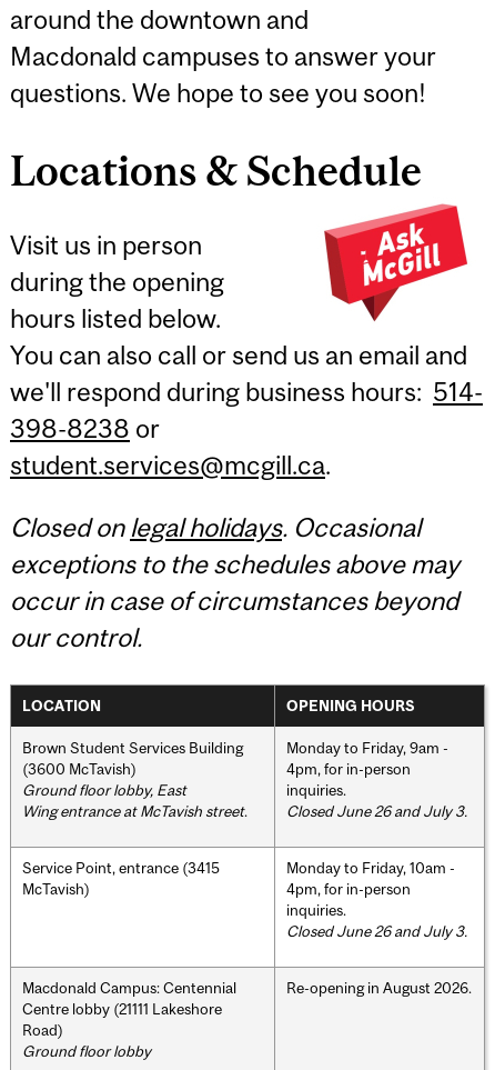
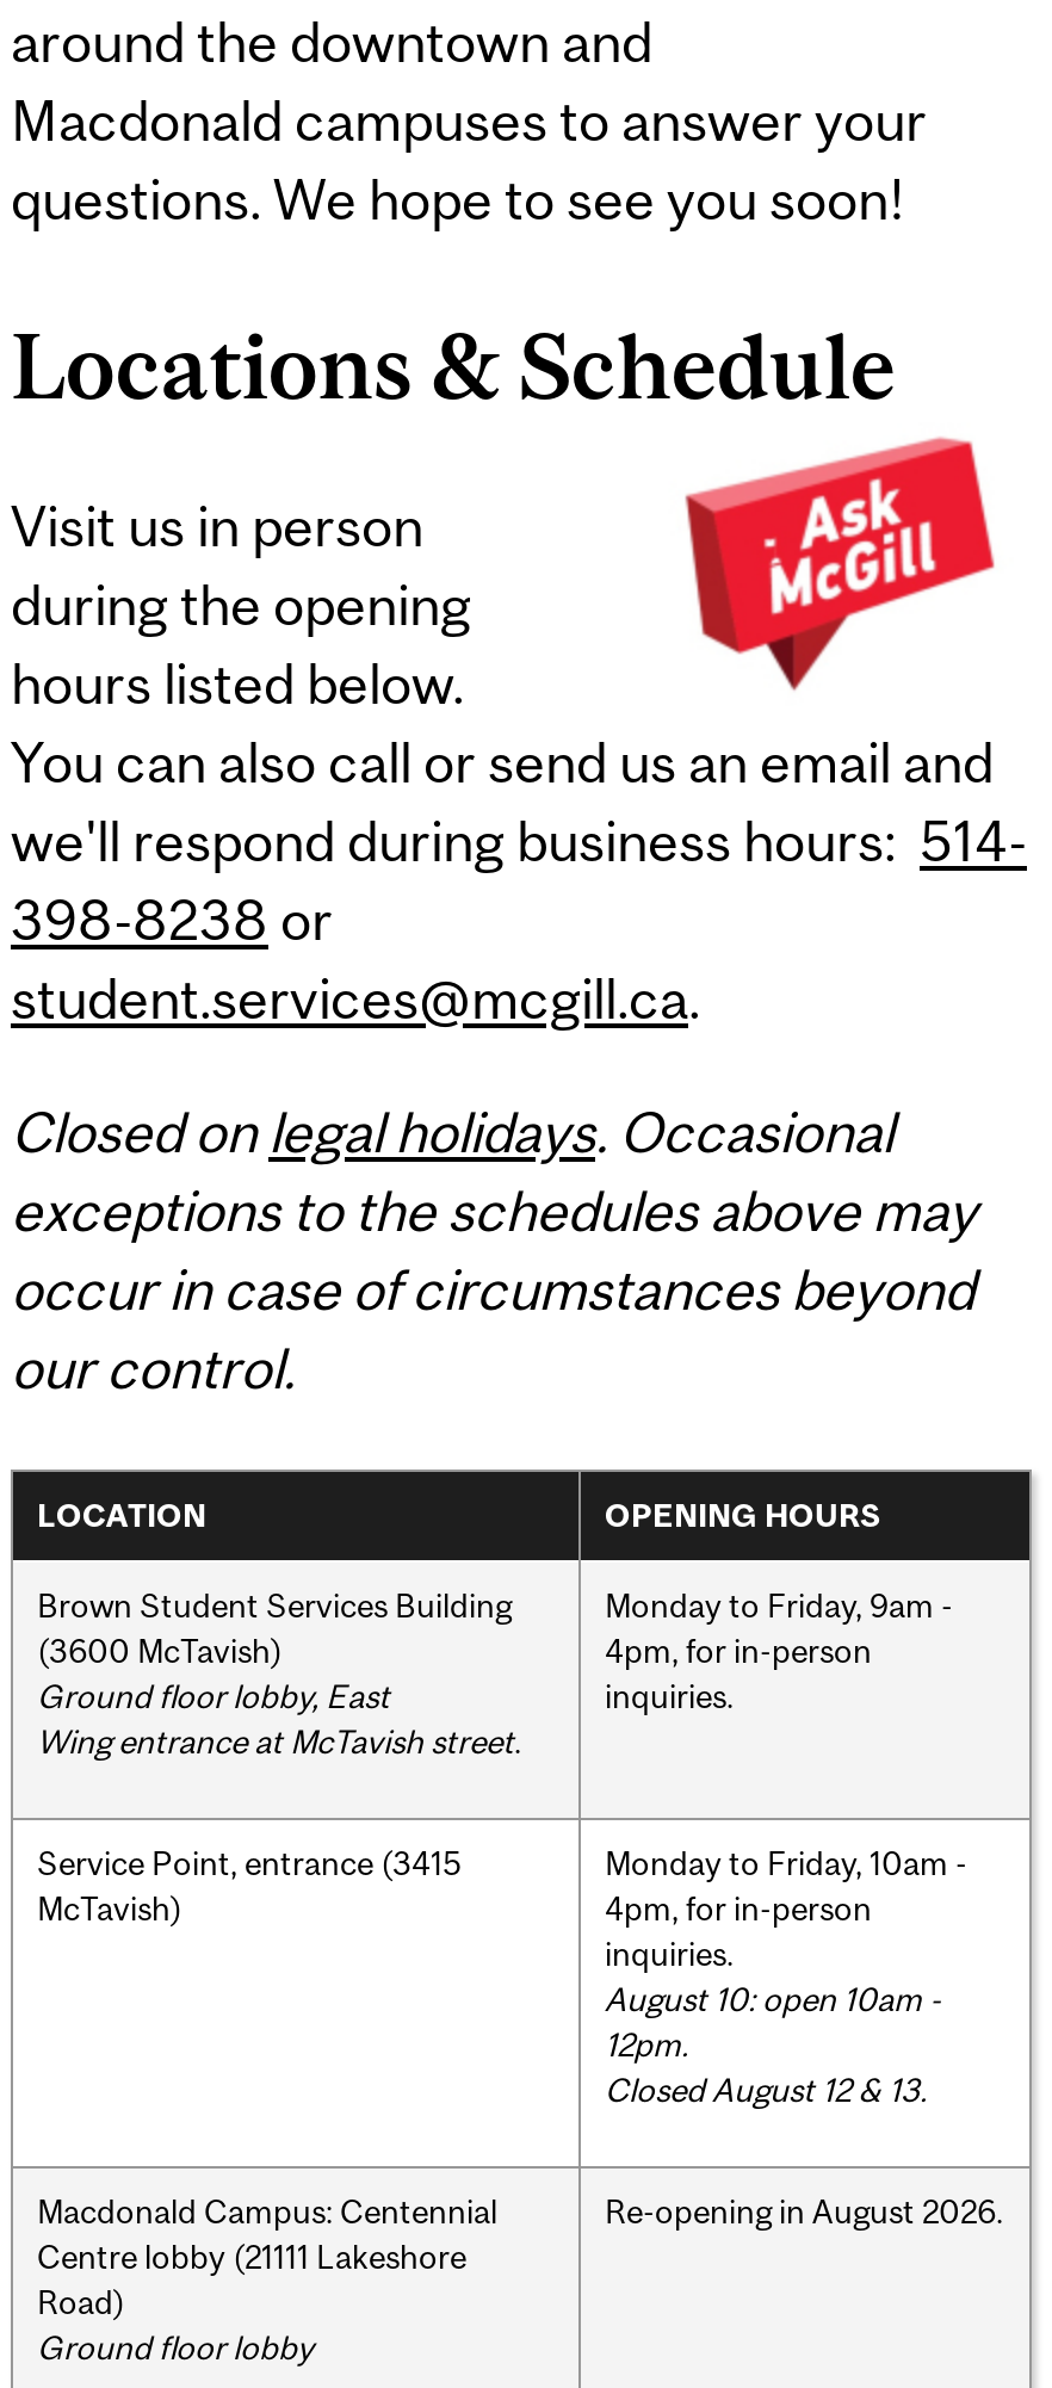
- Closed June 26 and July 3.

- Closed June 26 and July 3.
+ August 10: open 10am -
+ 12pm.
+ Closed August 12 & 13.
